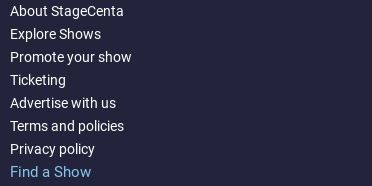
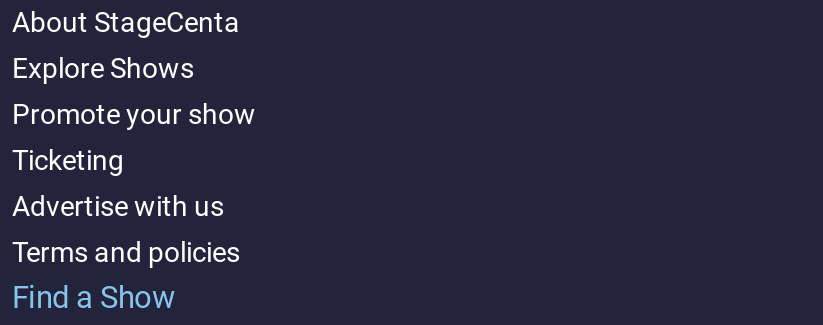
- Privacy policy
